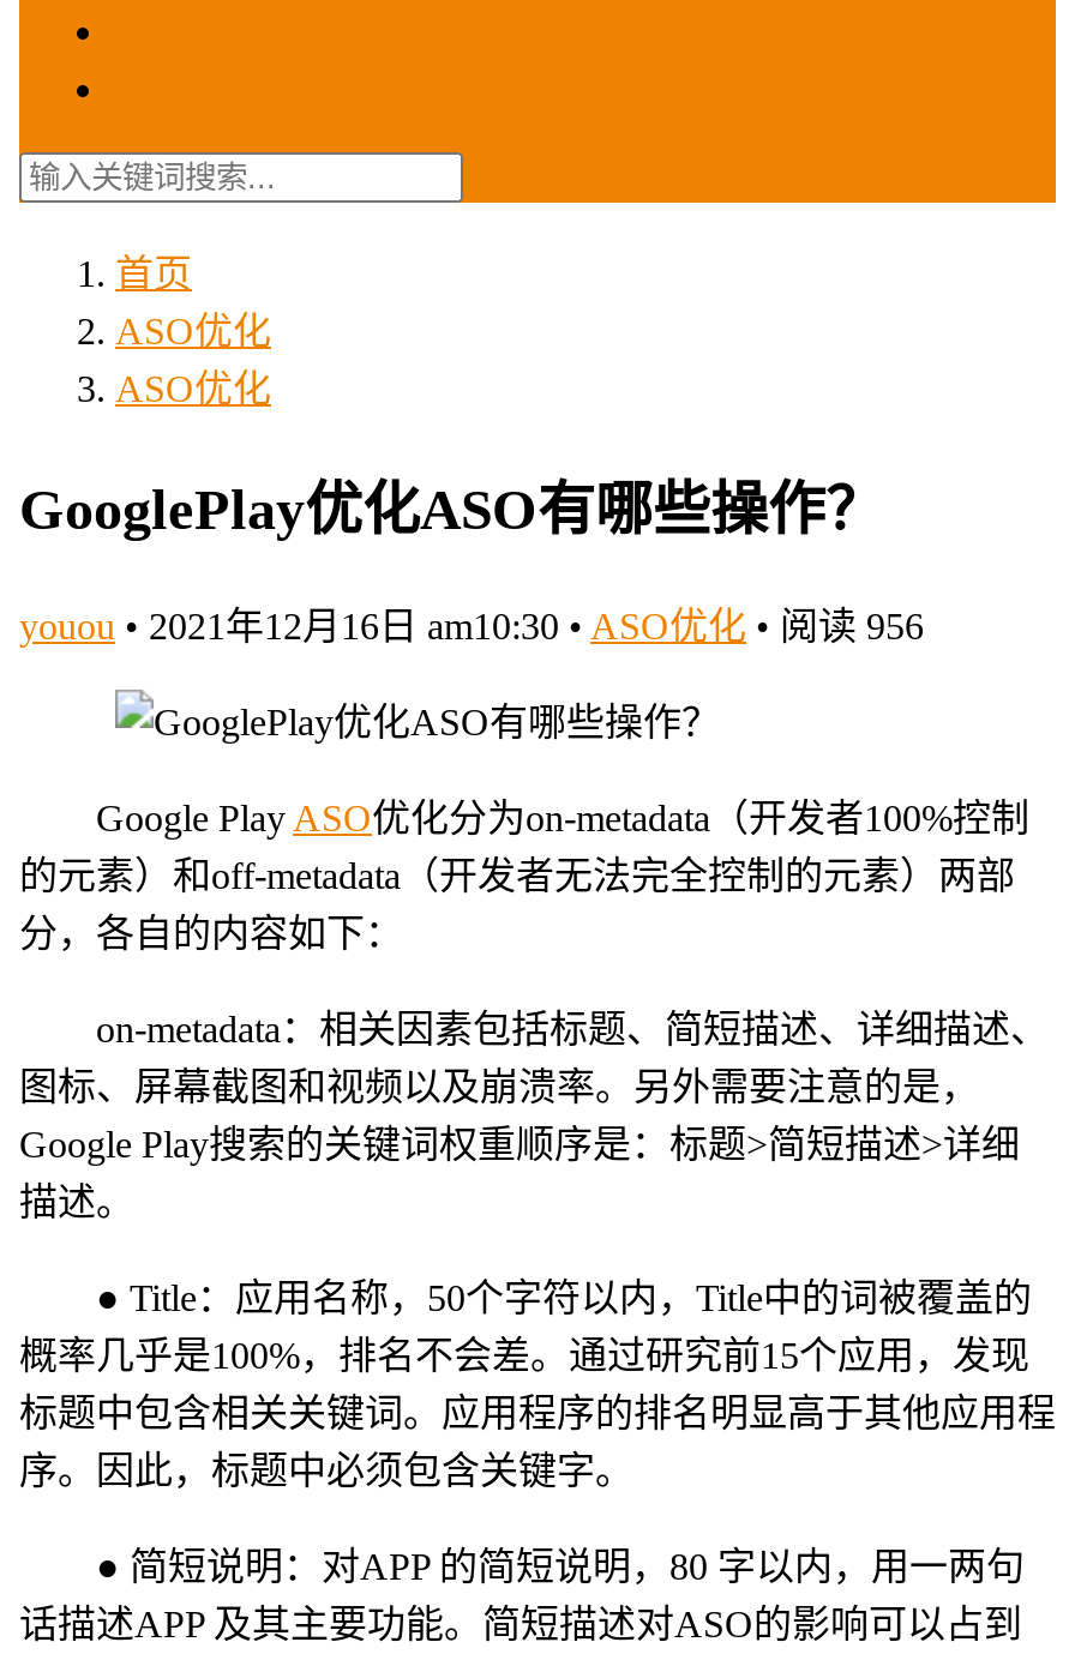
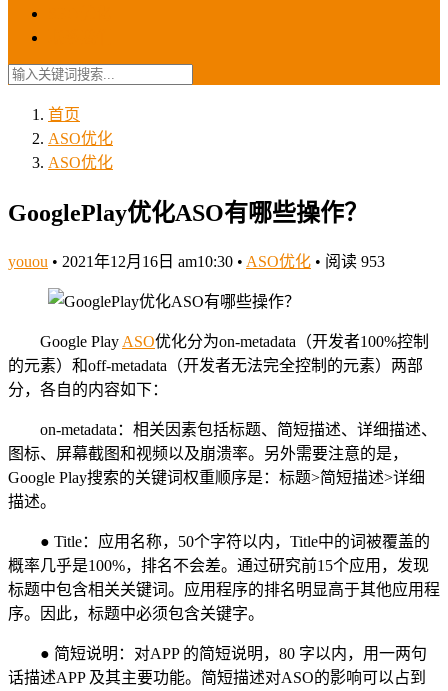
- youou • 2021年12月16日 am10:30 • ASO优化 • 阅读 956
+ youou • 2021年12月16日 am10:30 • ASO优化 • 阅读 953
